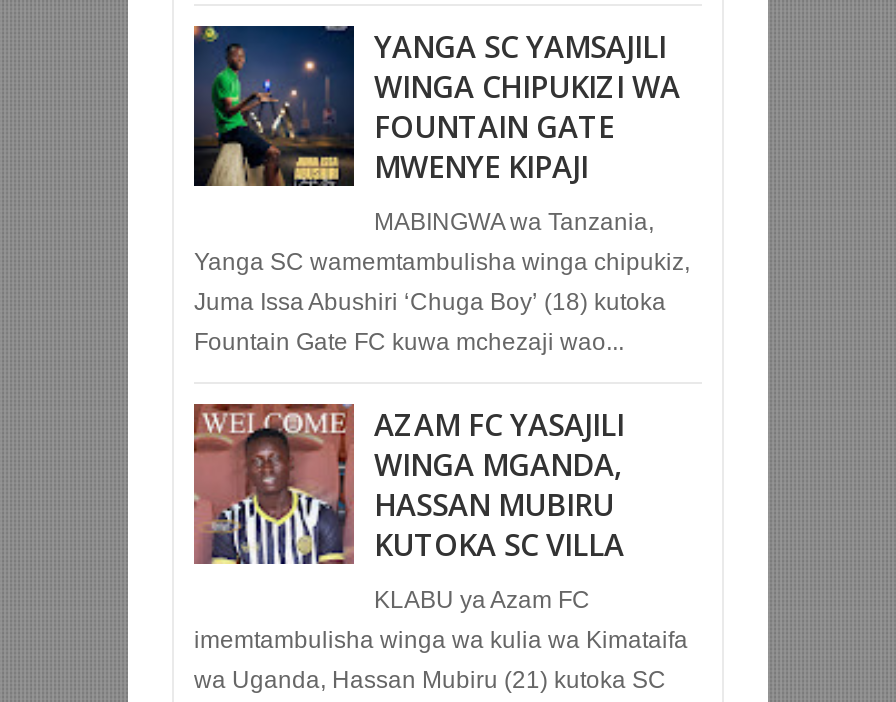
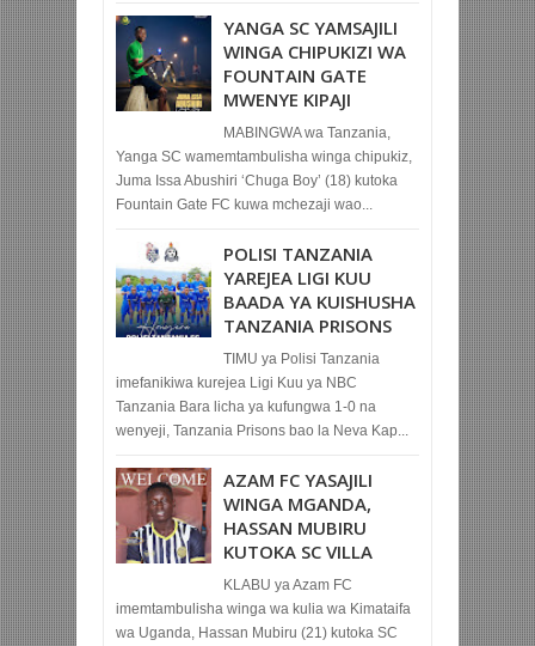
+ [image]
+ POLISI TANZANIA
+ YAREJEA LIGI KUU
+ BAADA YA KUISHUSHA
+ TANZANIA PRISONS
+ TIMU ya Polisi Tanzania
+ imefanikiwa kurejea Ligi Kuu ya NBC
+ Tanzania Bara licha ya kufungwa 1-0 na
+ wenyeji, Tanzania Prisons bao la Neva Kap...
